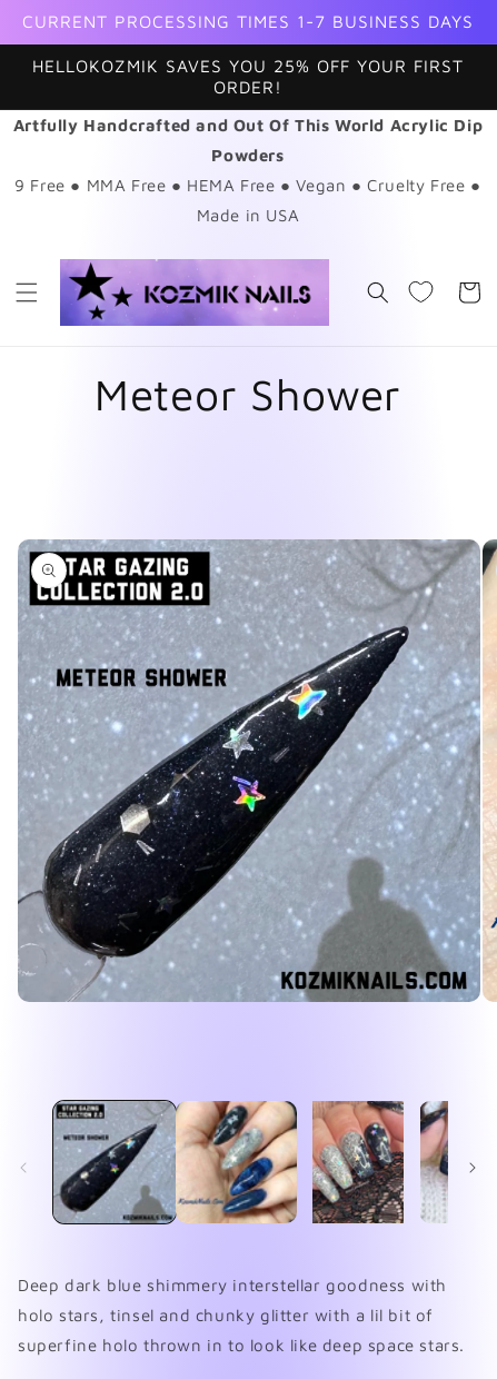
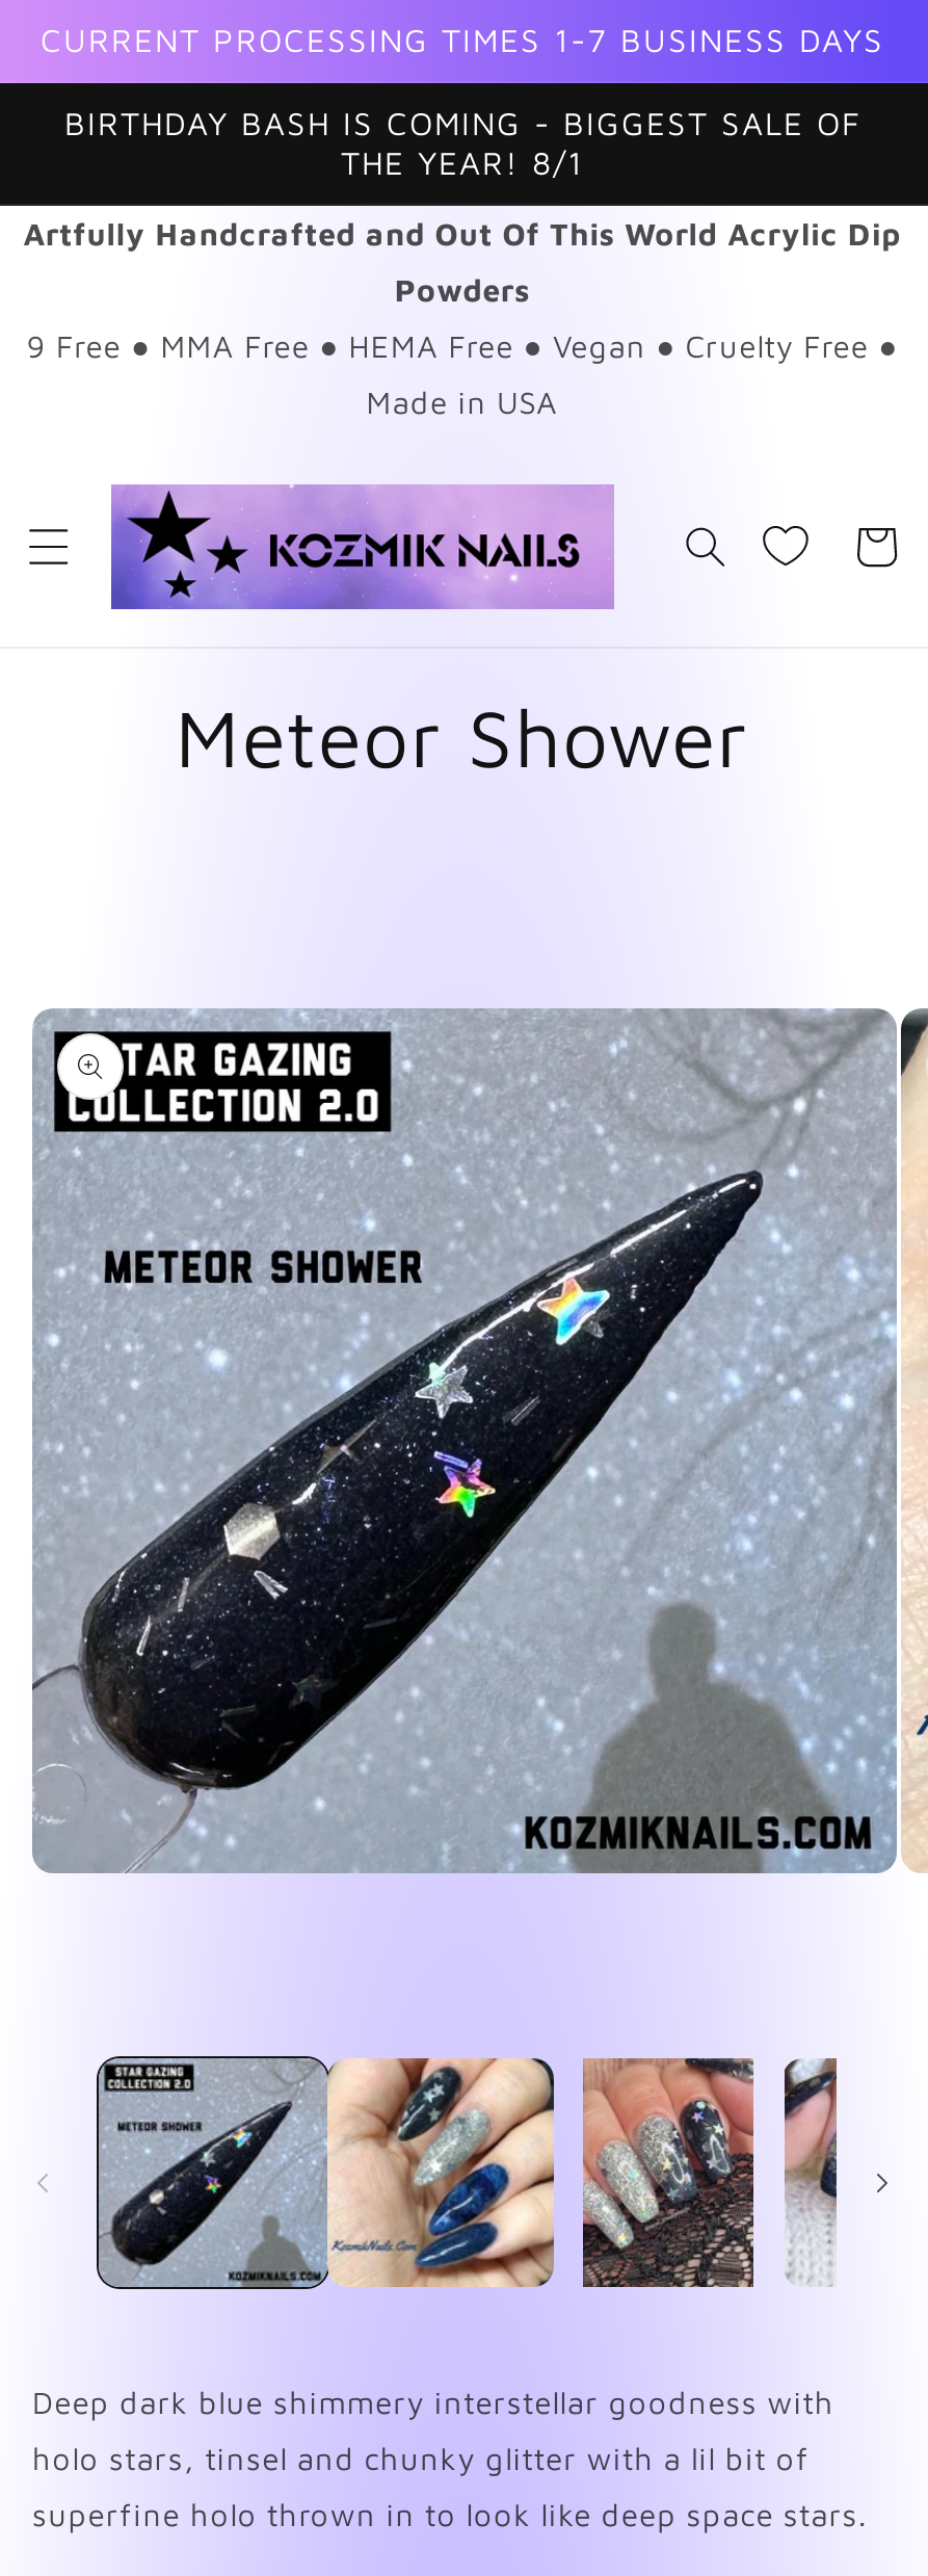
- HELLOKOZMIK SAVES YOU 25% OFF YOUR FIRST
- ORDER!
+ BIRTHDAY BASH IS COMING - BIGGEST SALE OF
+ THE YEAR! 8/1
